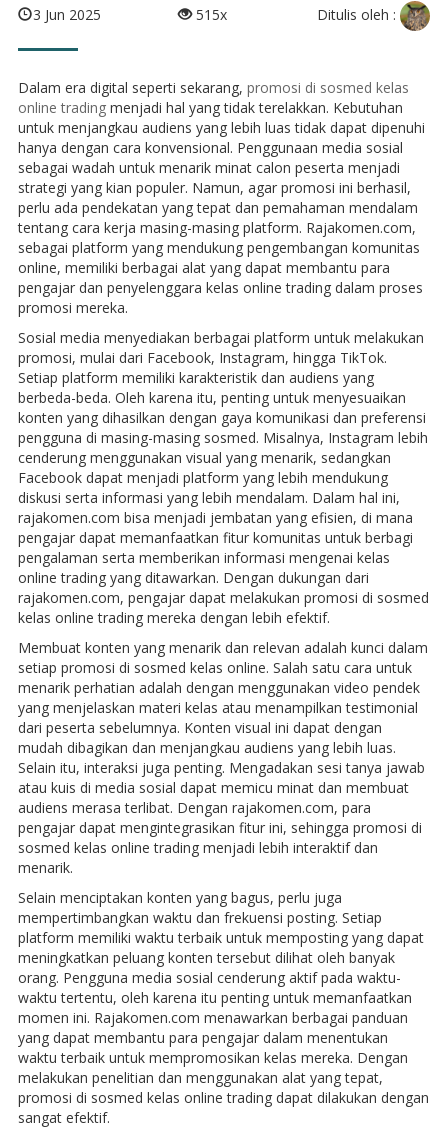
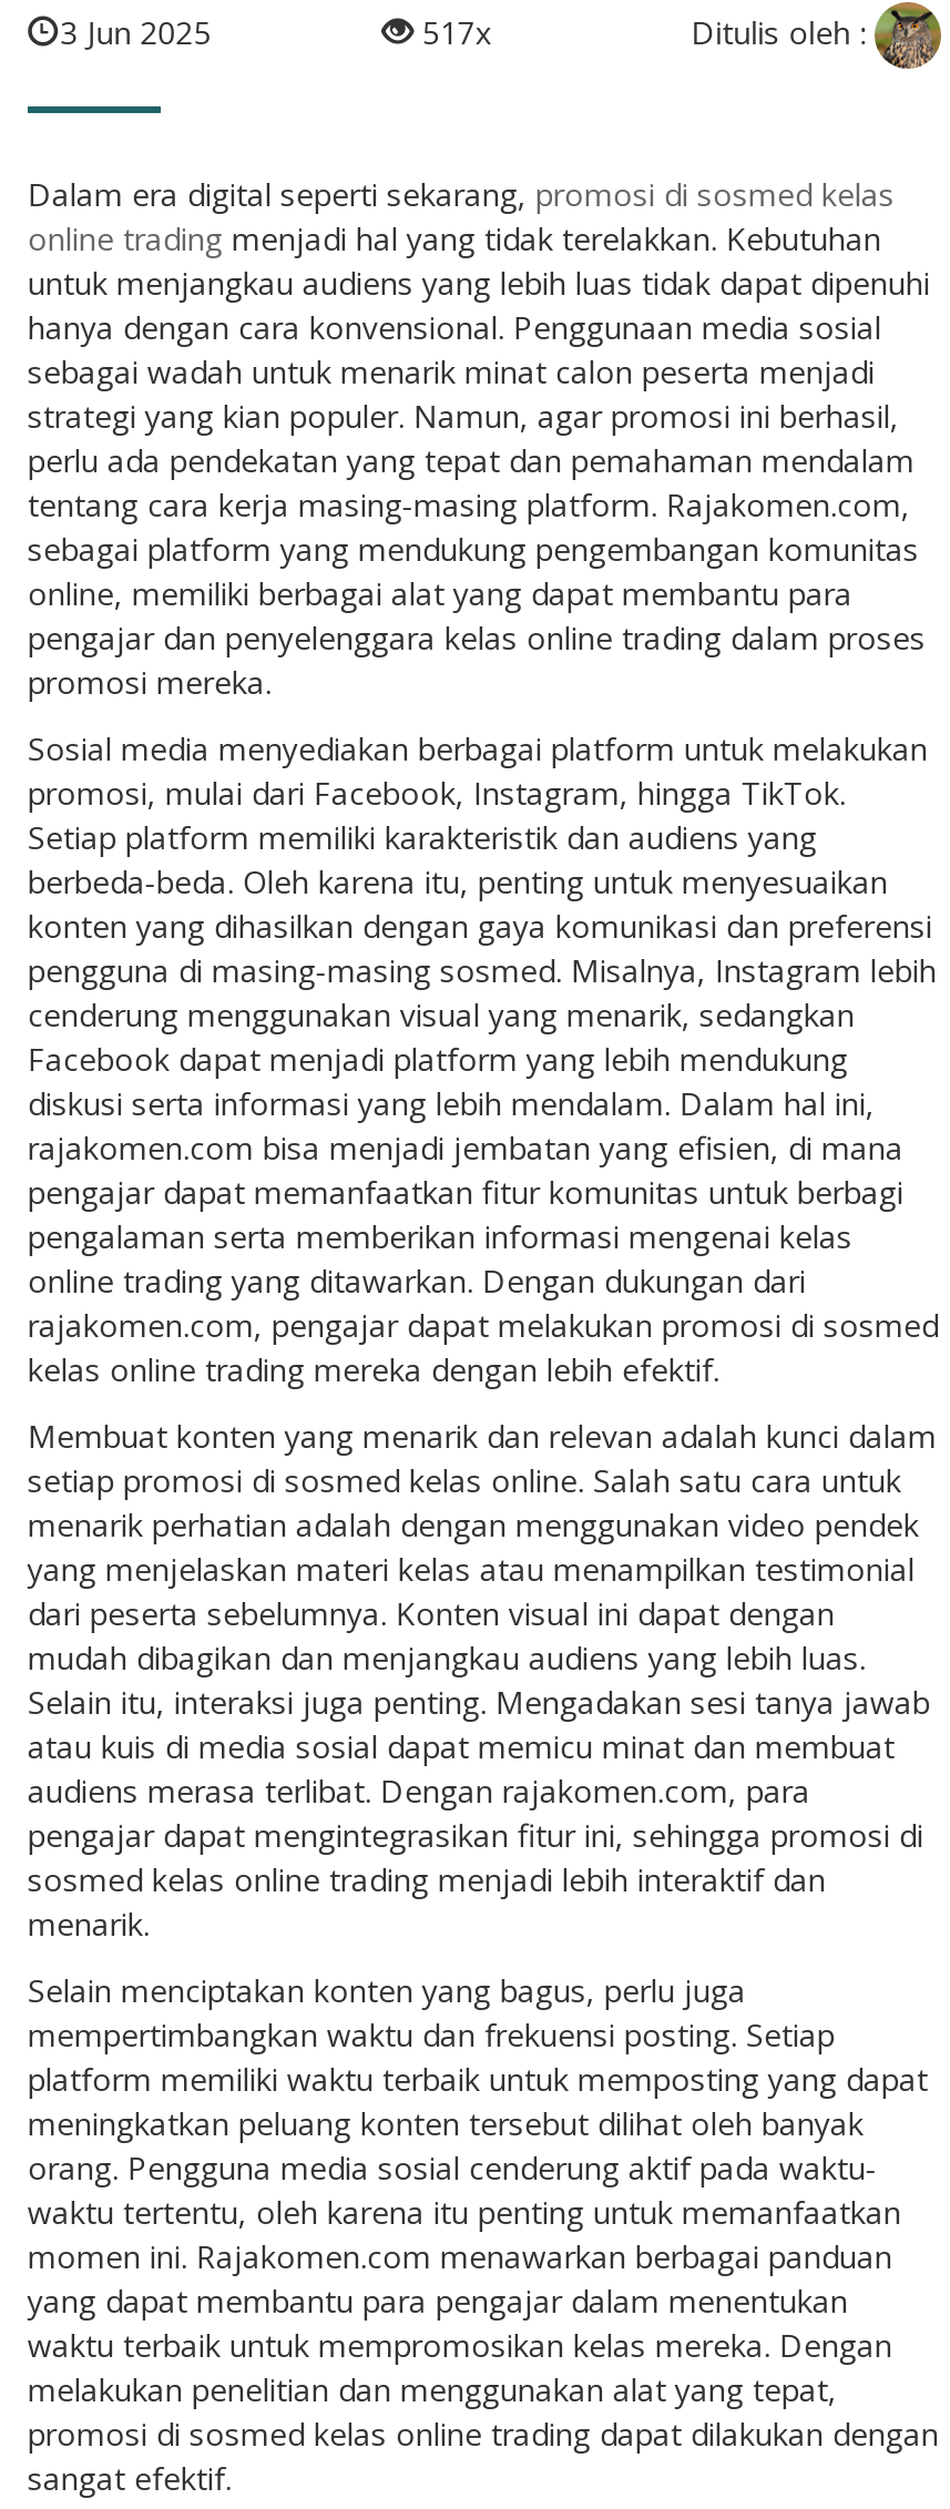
- 515x
+ 517x
